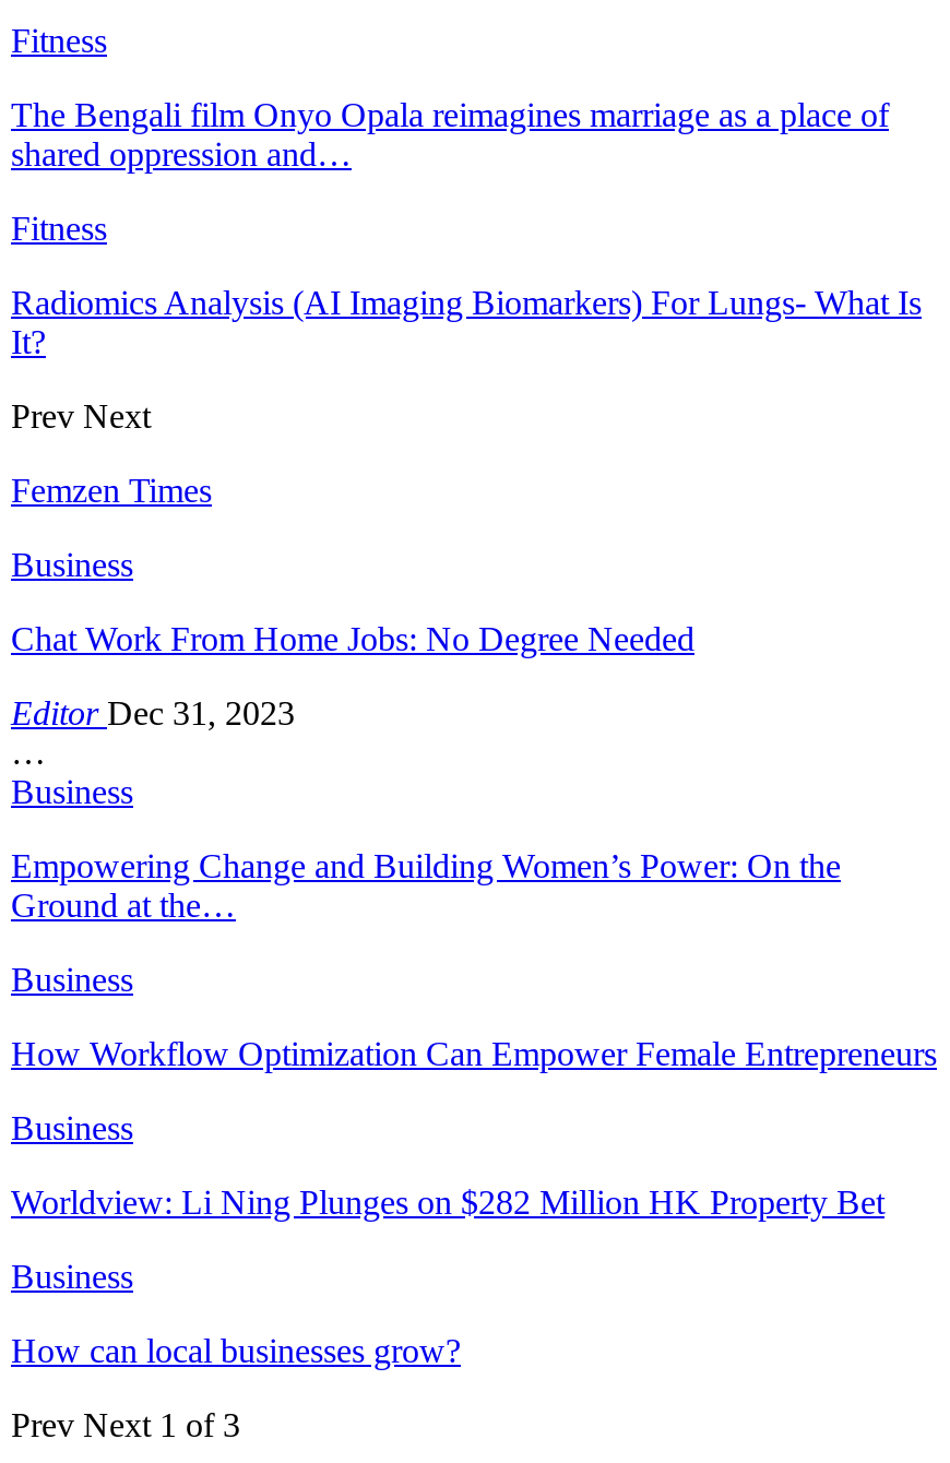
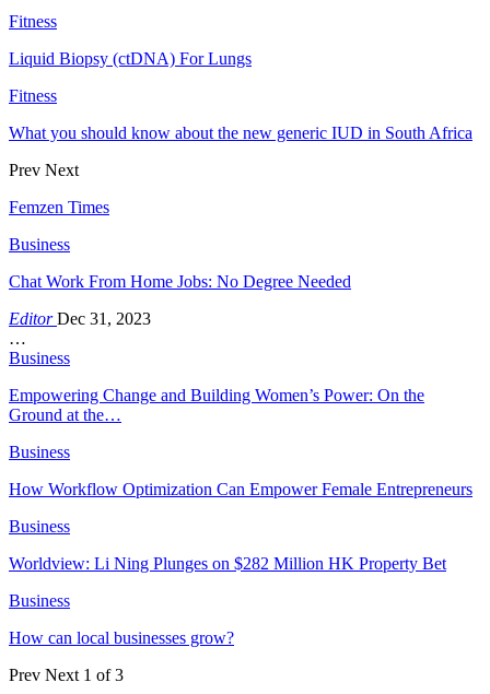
- The Bengali film Onyo Opala reimagines marriage as a place of
- shared oppression and…
+ Liquid Biopsy (ctDNA) For Lungs

- Radiomics Analysis (AI Imaging Biomarkers) For Lungs- What Is
- It?
+ What you should know about the new generic IUD in South Africa
